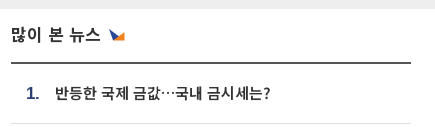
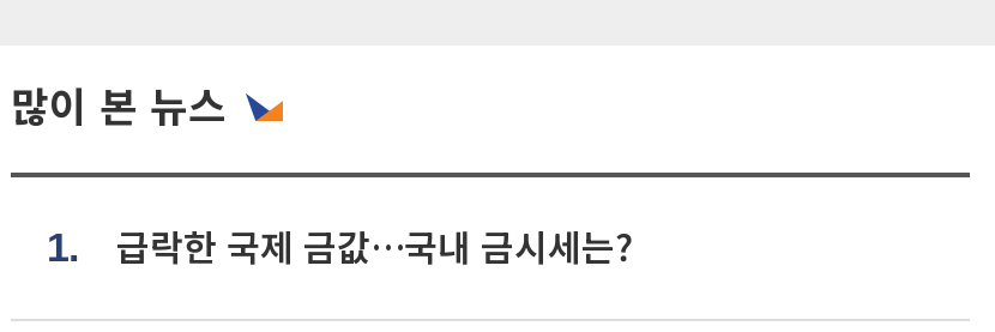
- 반등한 국제 금값…국내 금시세는?
+ 급락한 국제 금값…국내 금시세는?
